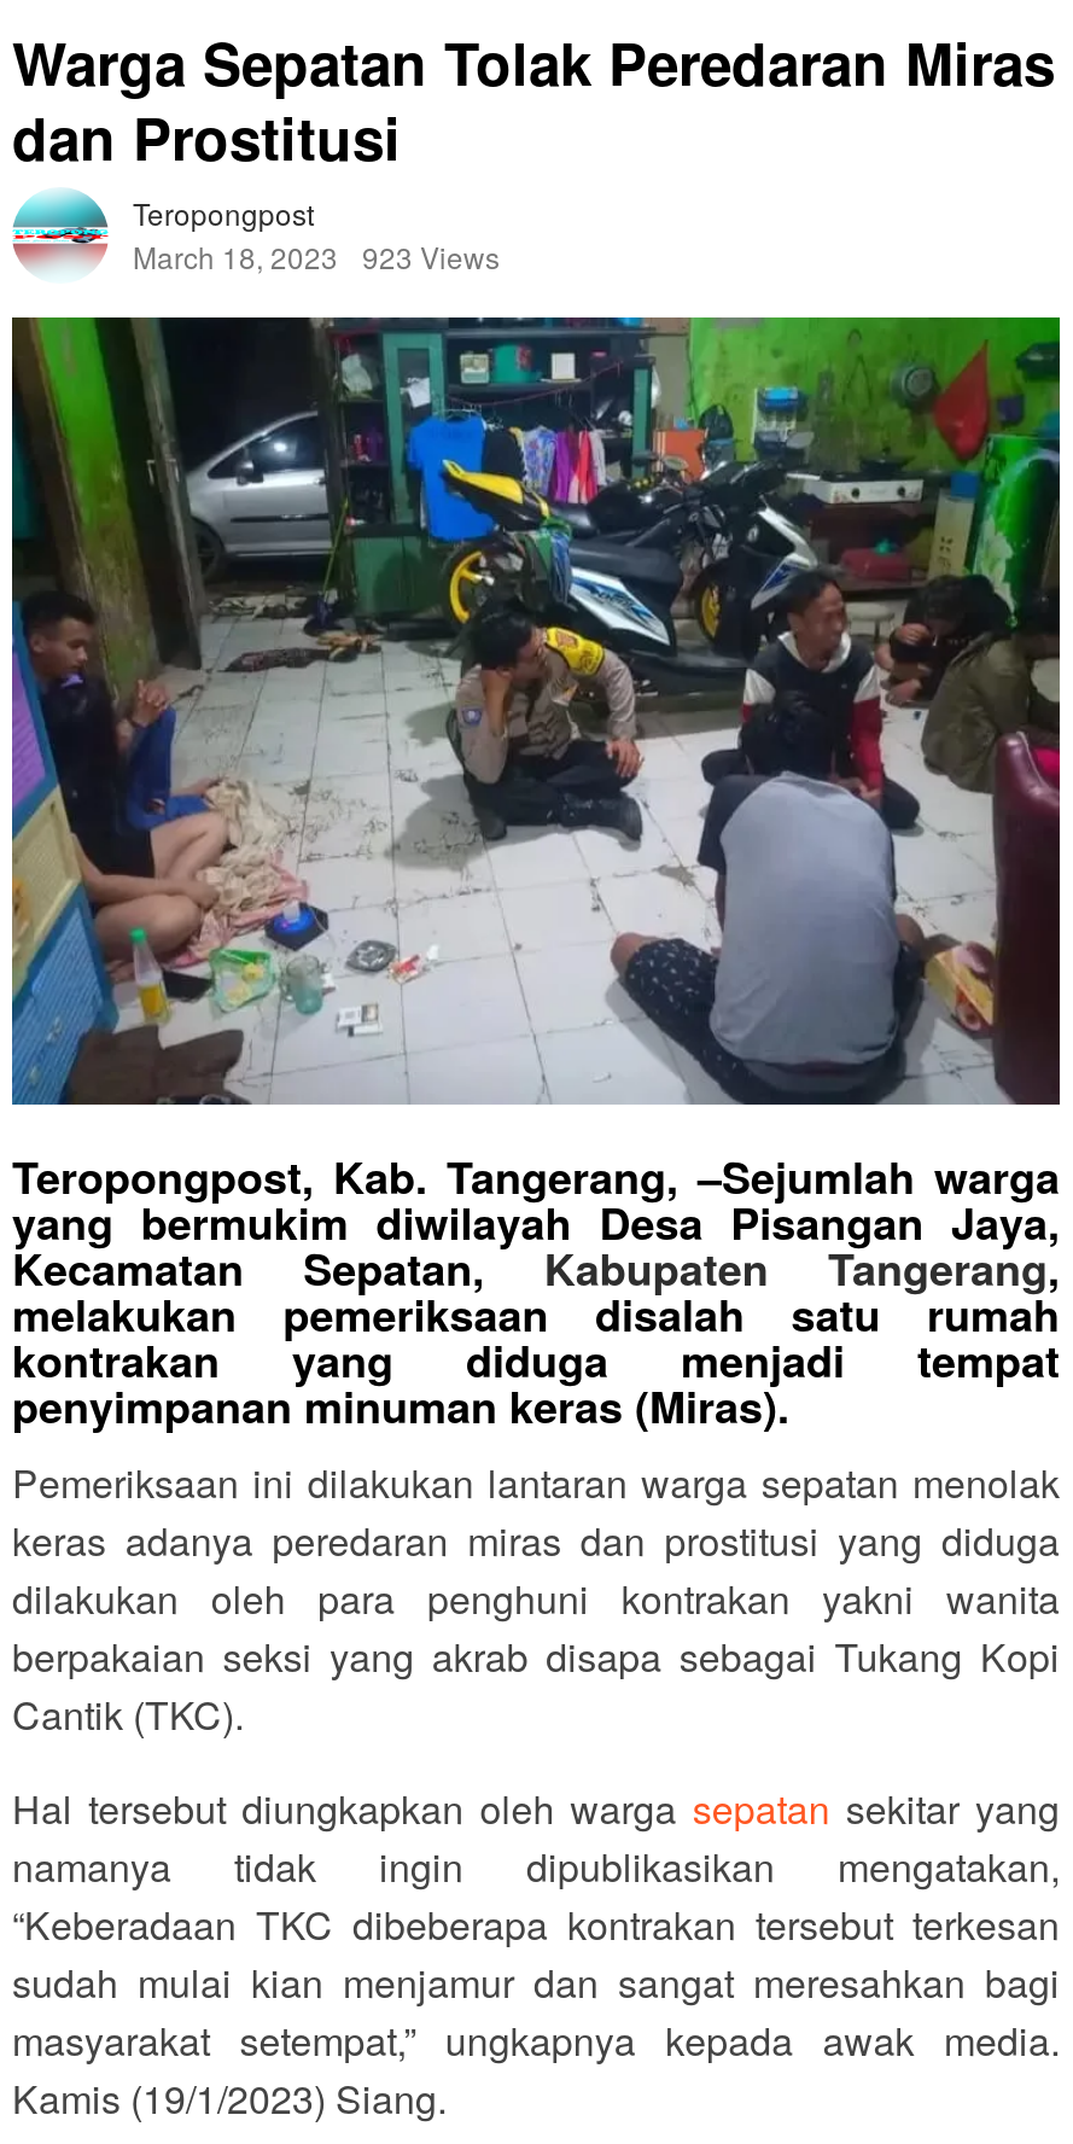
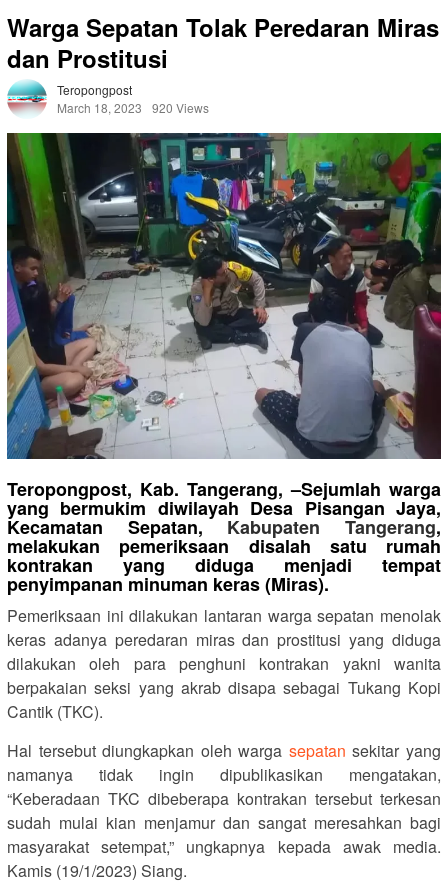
- March 18, 2023 923 Views
+ March 18, 2023 920 Views
